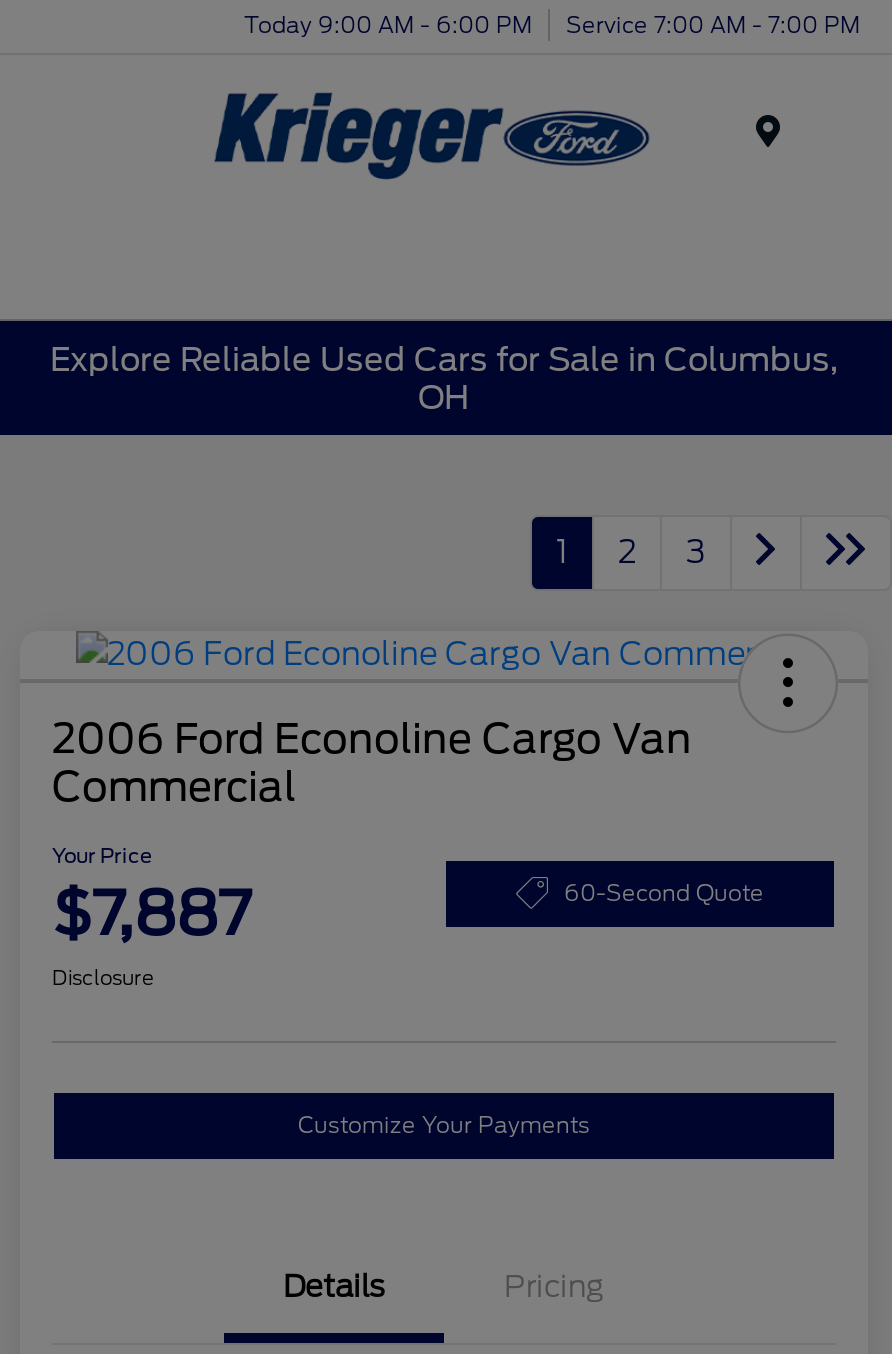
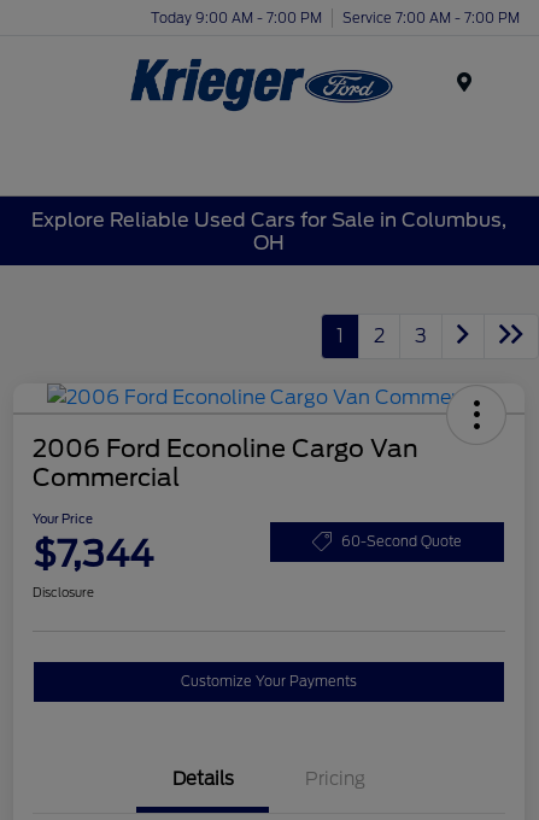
- Today 9:00 AM - 6:00 PM Service 7:00 AM - 7:00 PM
+ Today 9:00 AM - 7:00 PM Service 7:00 AM - 7:00 PM

- $7,887
+ $7,344
